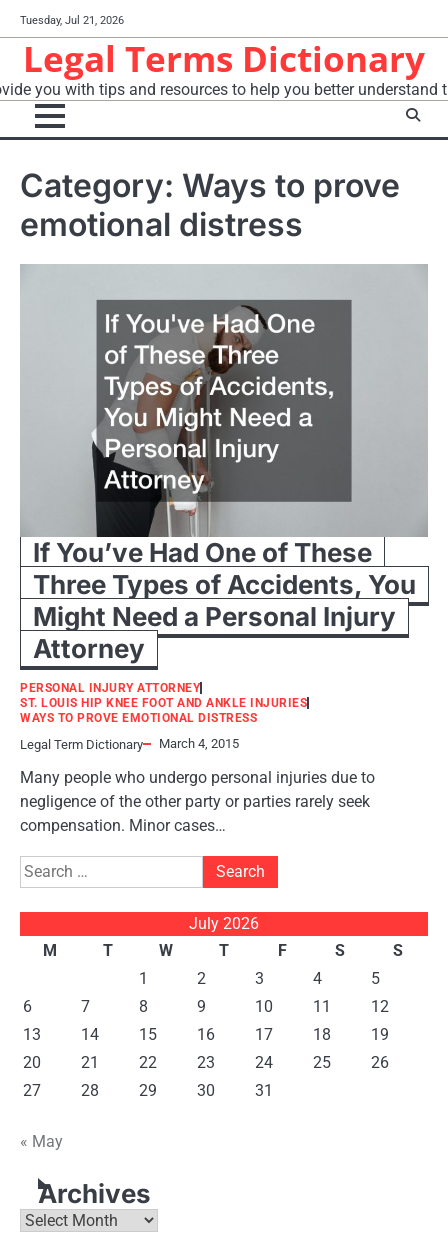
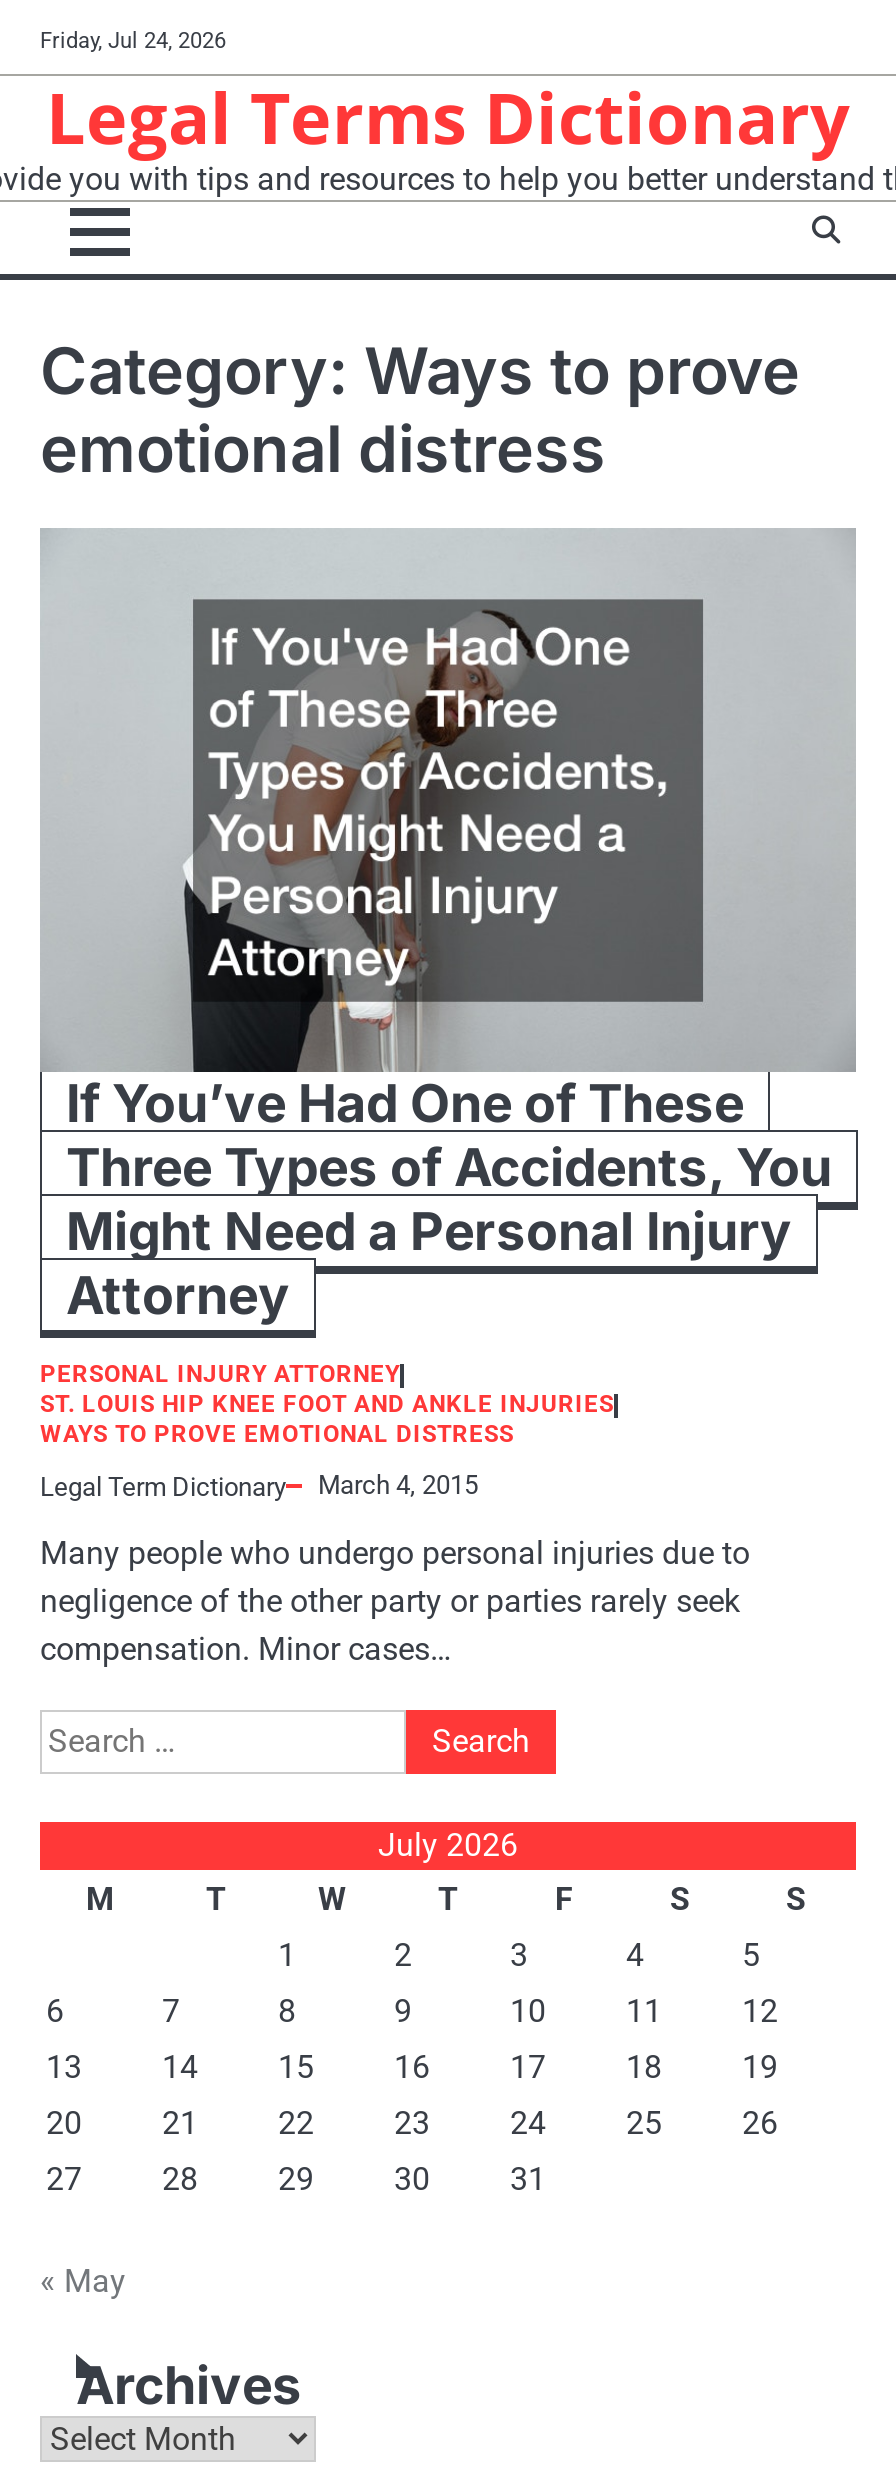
- Tuesday, Jul 21, 2026
+ Friday, Jul 24, 2026
